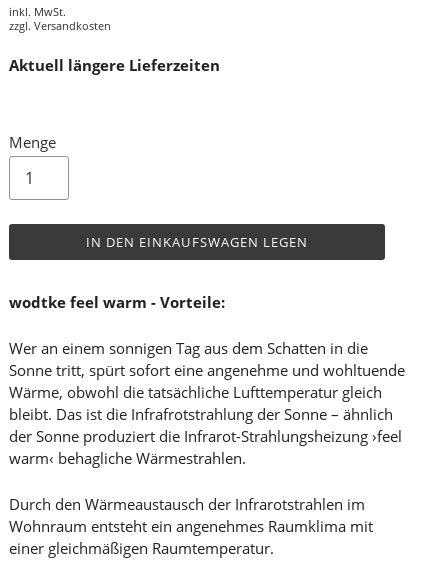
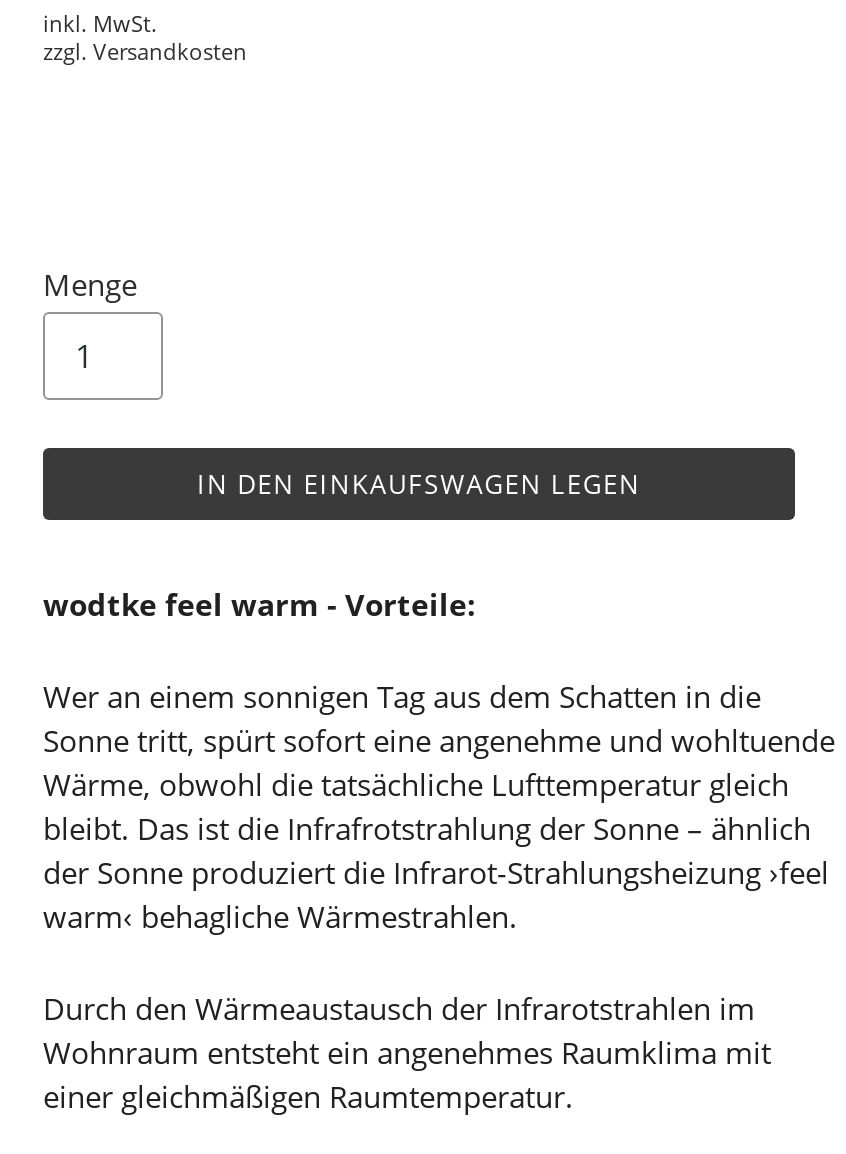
- Aktuell längere Lieferzeiten
